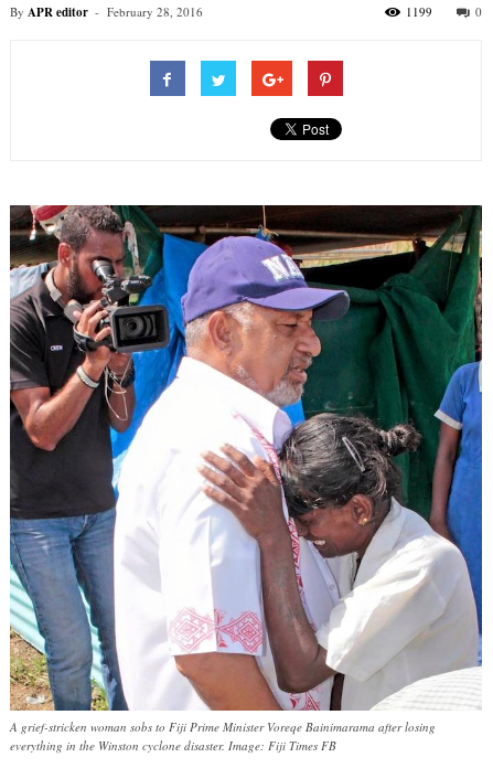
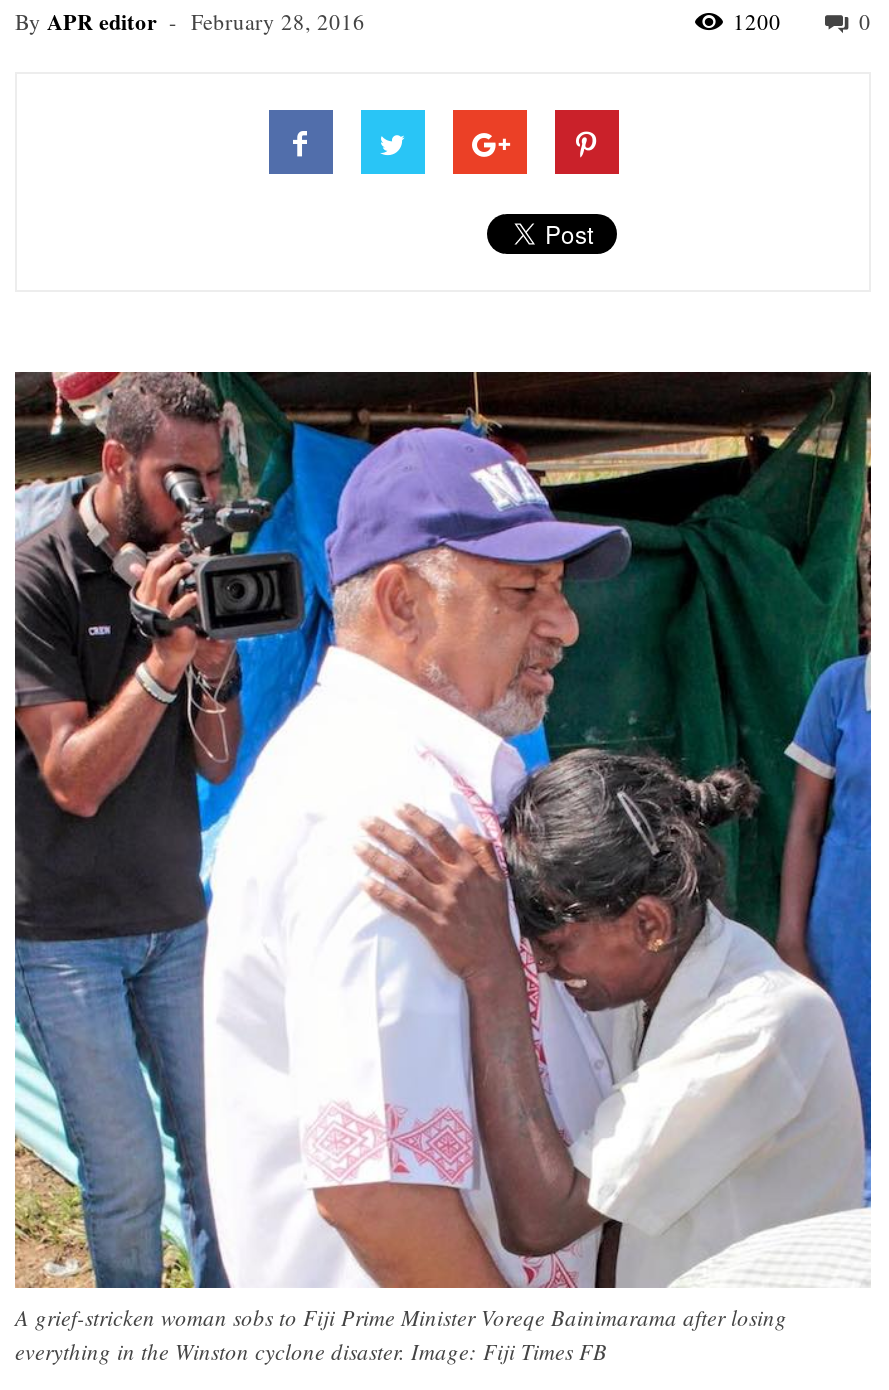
- 1199
+ 1200
